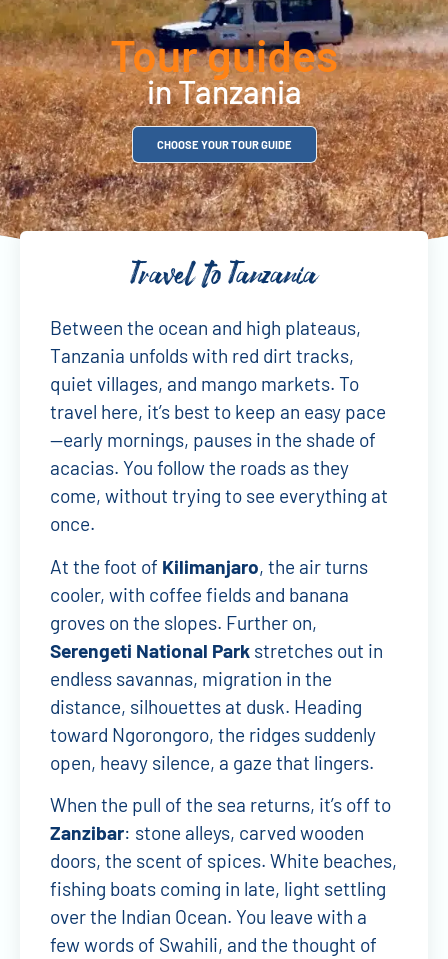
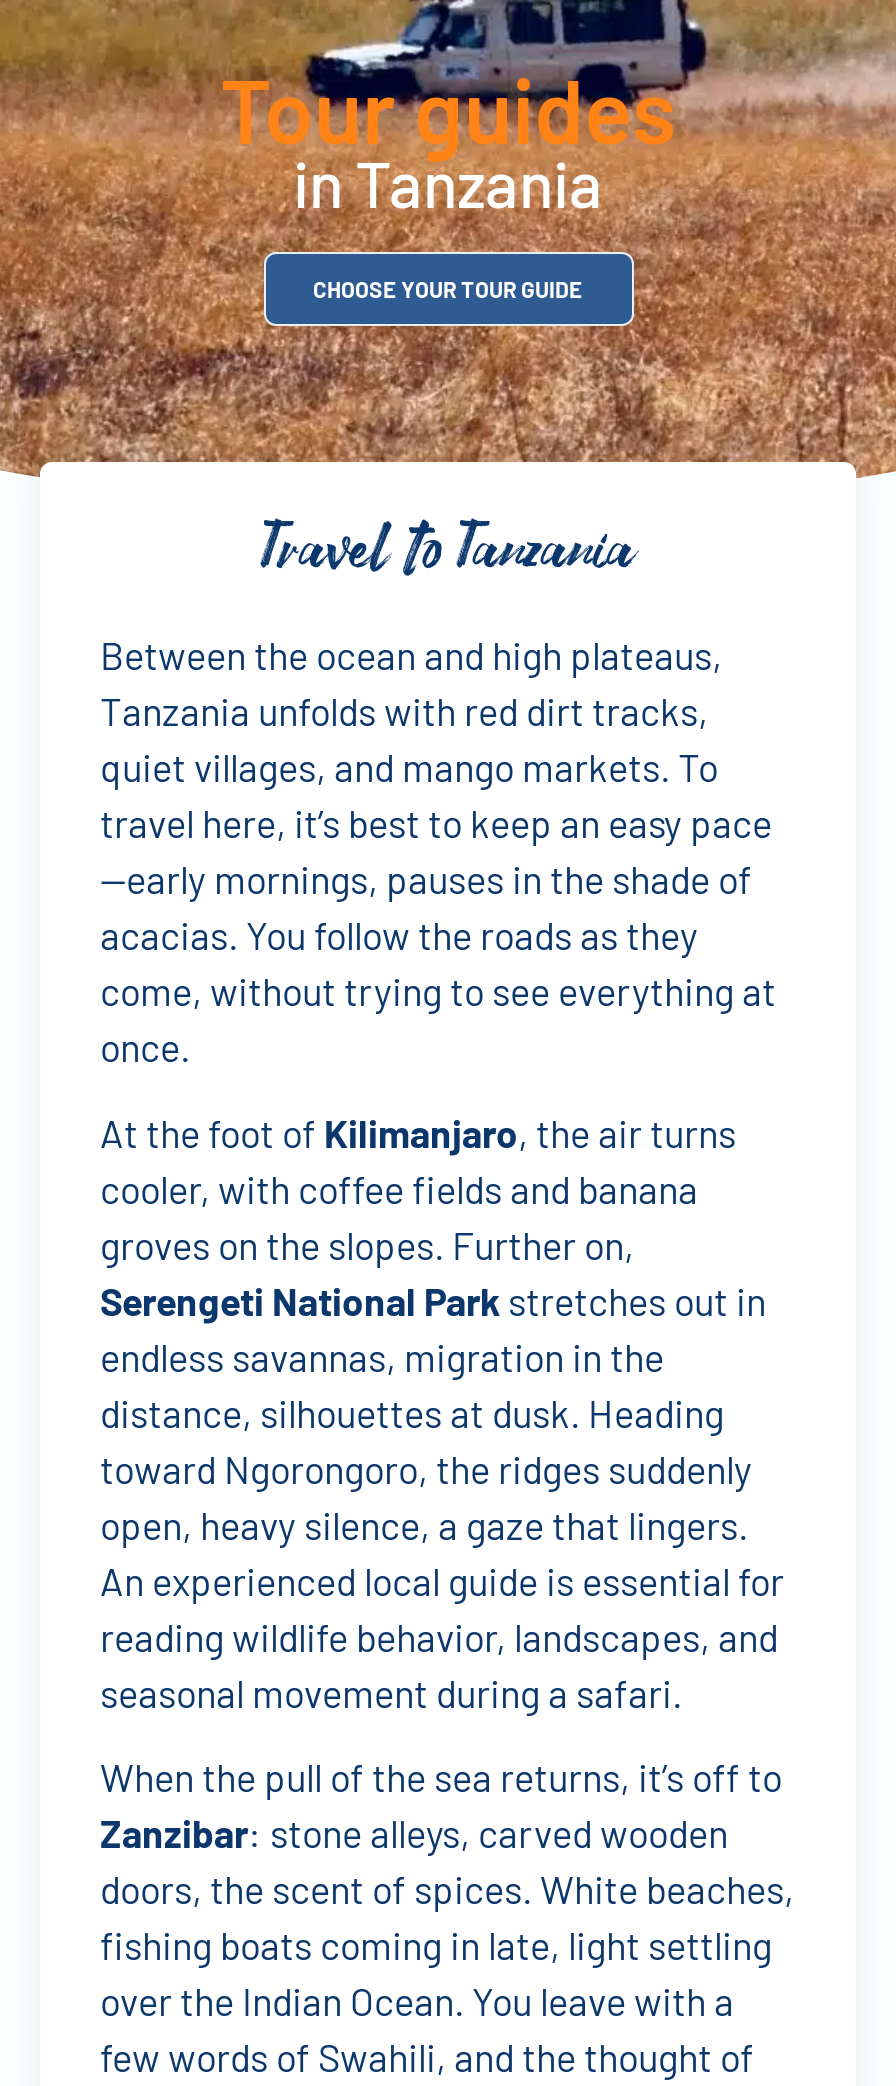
+ An experienced local guide is essential for
+ reading wildlife behavior, landscapes, and
+ seasonal movement during a safari.
